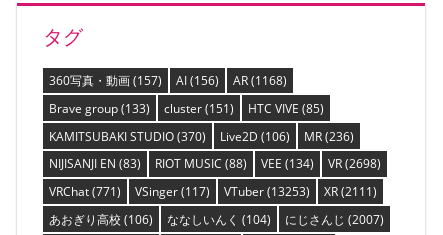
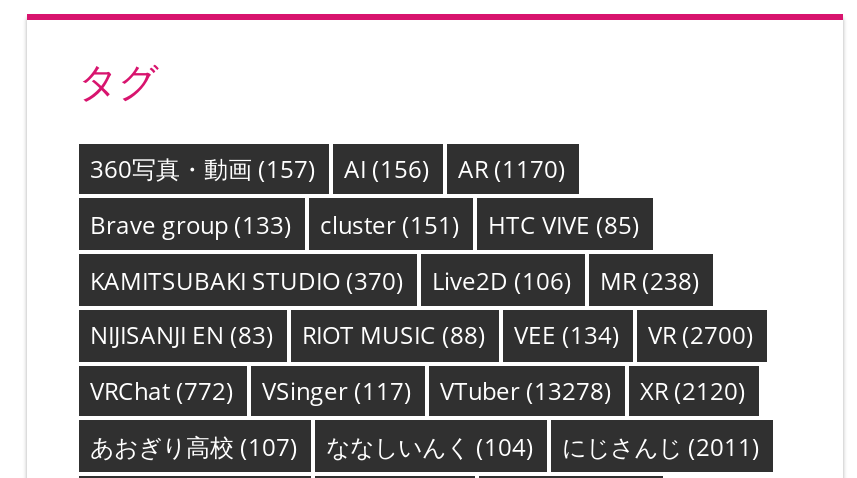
- 360写真・動画(157) AI (156) AR (1168)
+ 360写真・動画(157) AI (156) AR (1170)

- KAMITSUBAKI STUDIO (370) Live2D (106) MR (236)
+ KAMITSUBAKI STUDIO (370) Live2D (106) MR (238)

- NIJISANJI EN (83) RIOT MUSIC (88) VEE (134) VR (2698)
+ NIJISANJI EN (83) RIOT MUSIC (88) VEE (134) VR (2700)

- VRChat (771)
+ VRChat (772)

- VTuber (13253)
+ VTuber (13278)

- XR (2111)
+ XR (2120)

- あおぎり高校(106)
+ あおぎり高校(107)

- にじさんじ(2007)
+ にじさんじ(2011)
